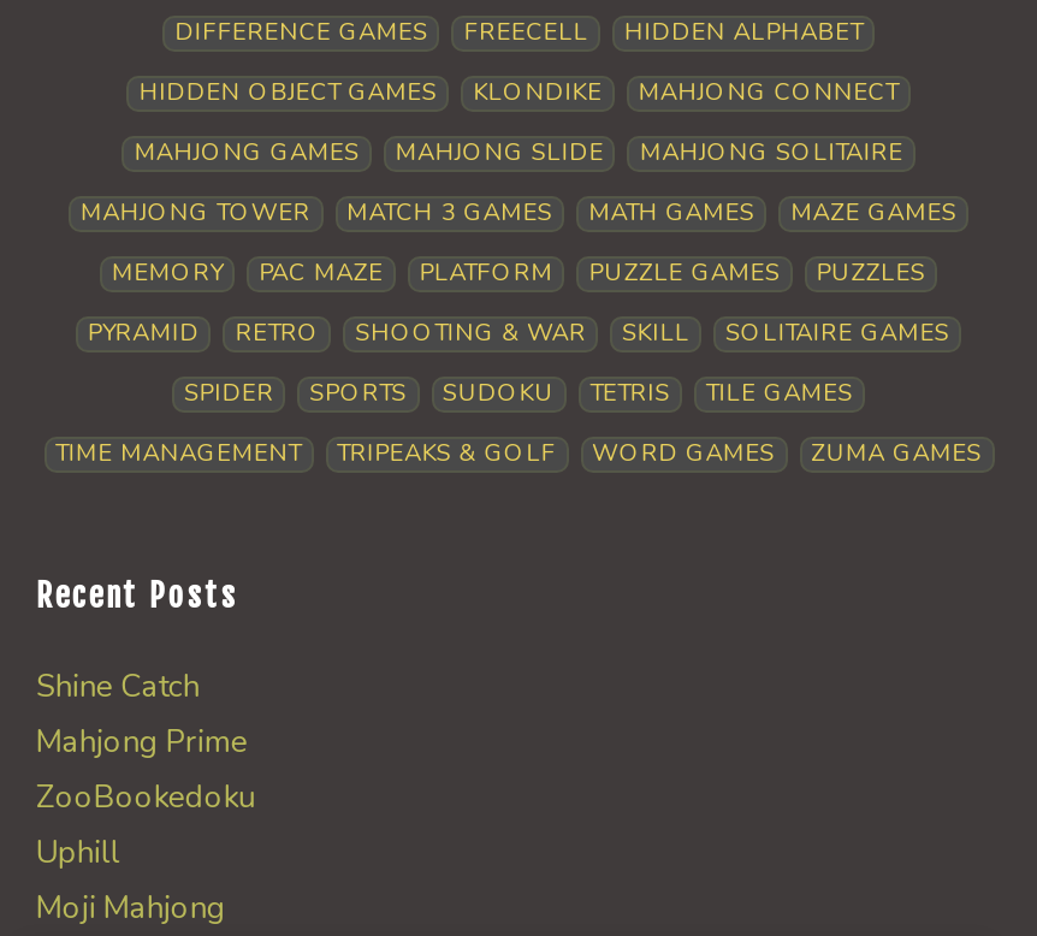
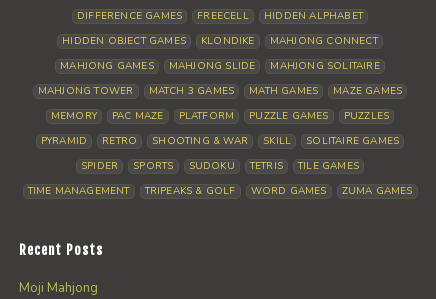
- Shine Catch
- Mahjong Prime
- ZooBookedoku
- Uphill
